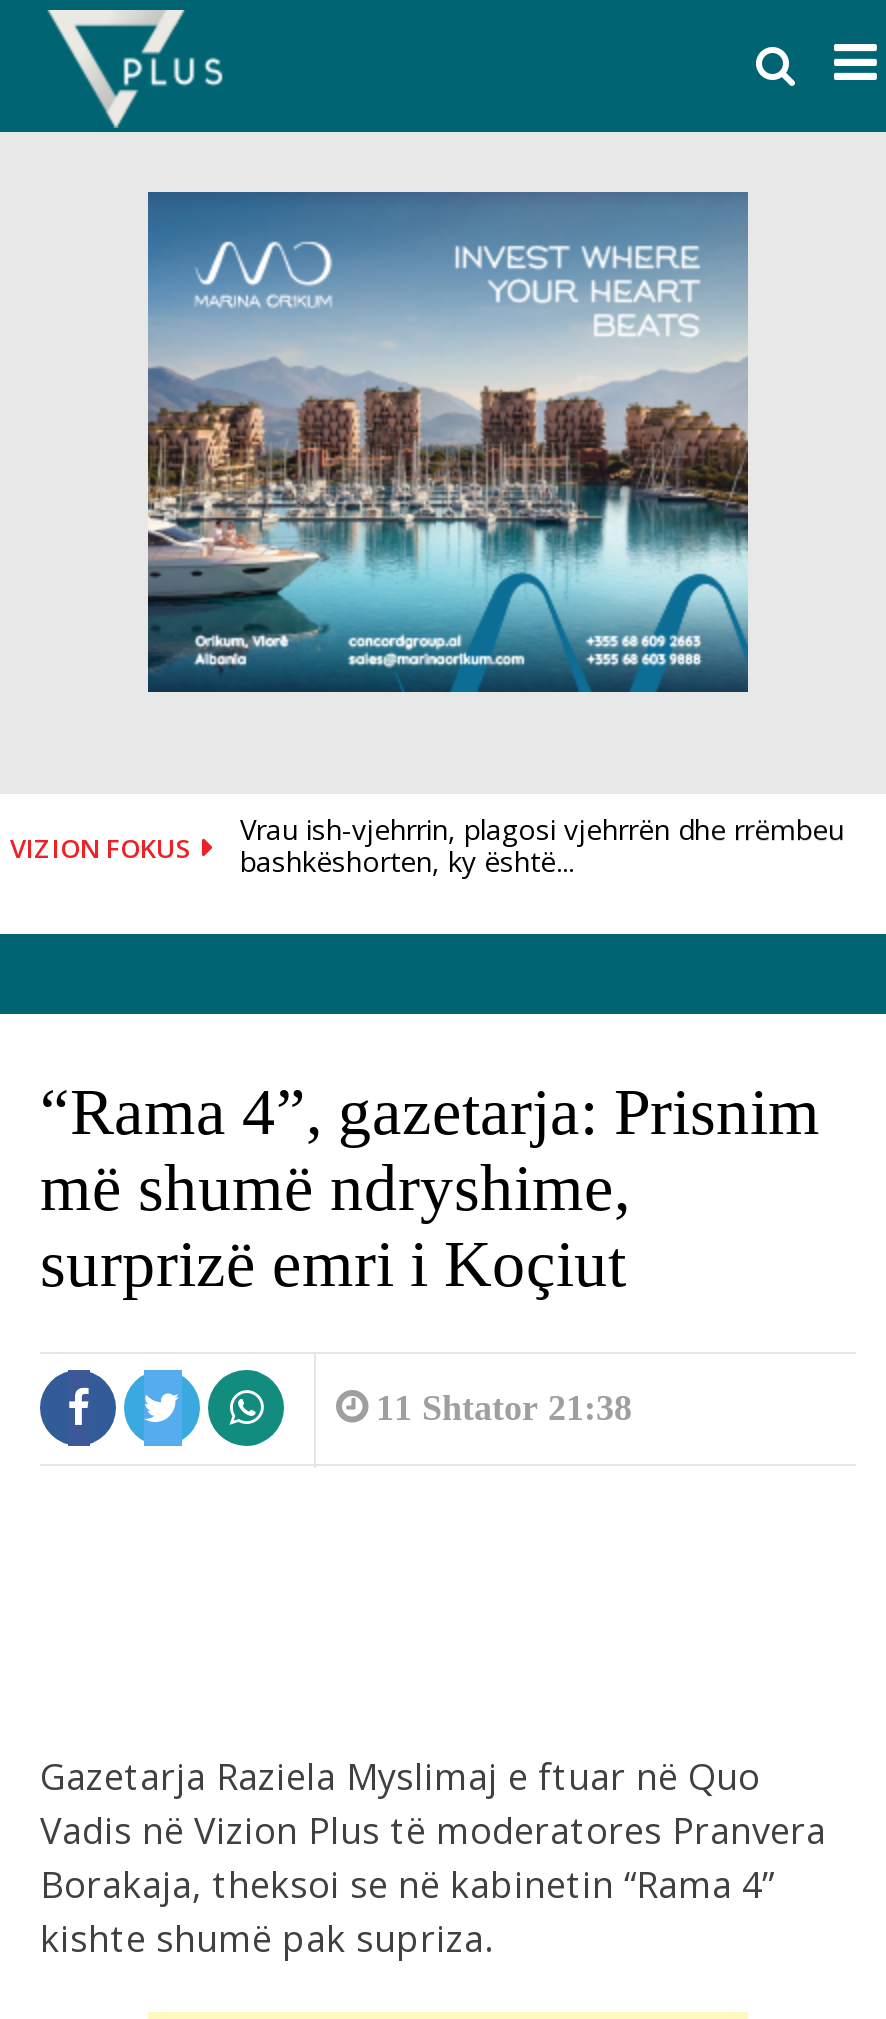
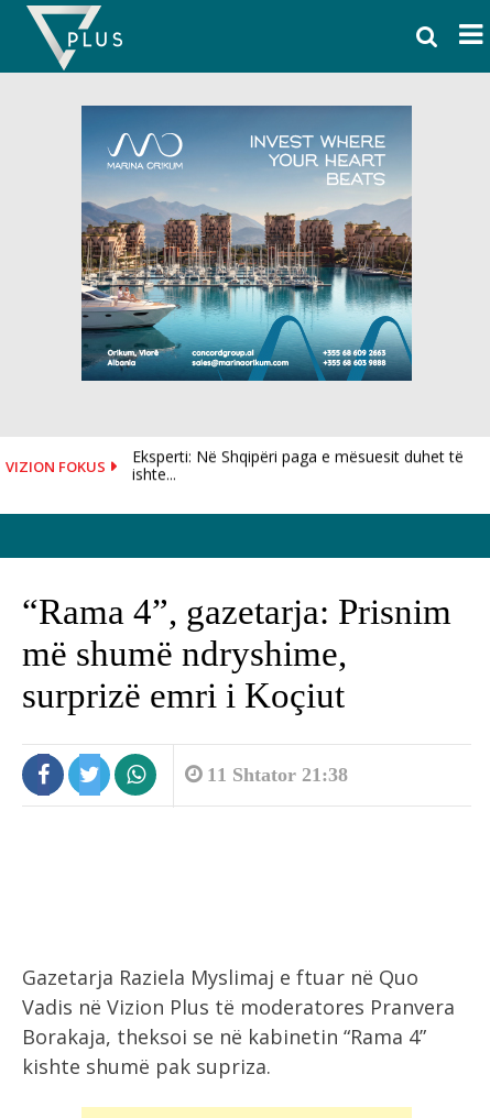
- Vrau ish-vjehrrin, plagosi vjehrrën dhe rrëmbeu
- bashkëshorten, ky është...
+ Eksperti: Në Shqipëri paga e mësuesit duhet të
+ ishte...
